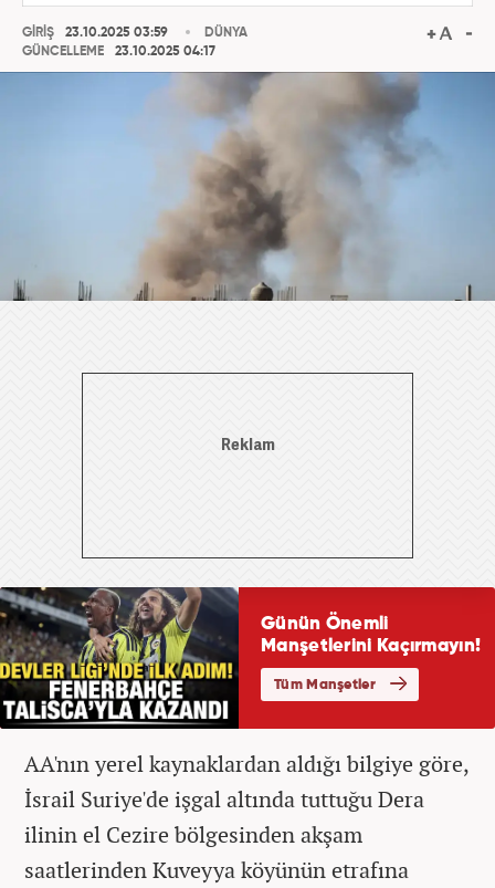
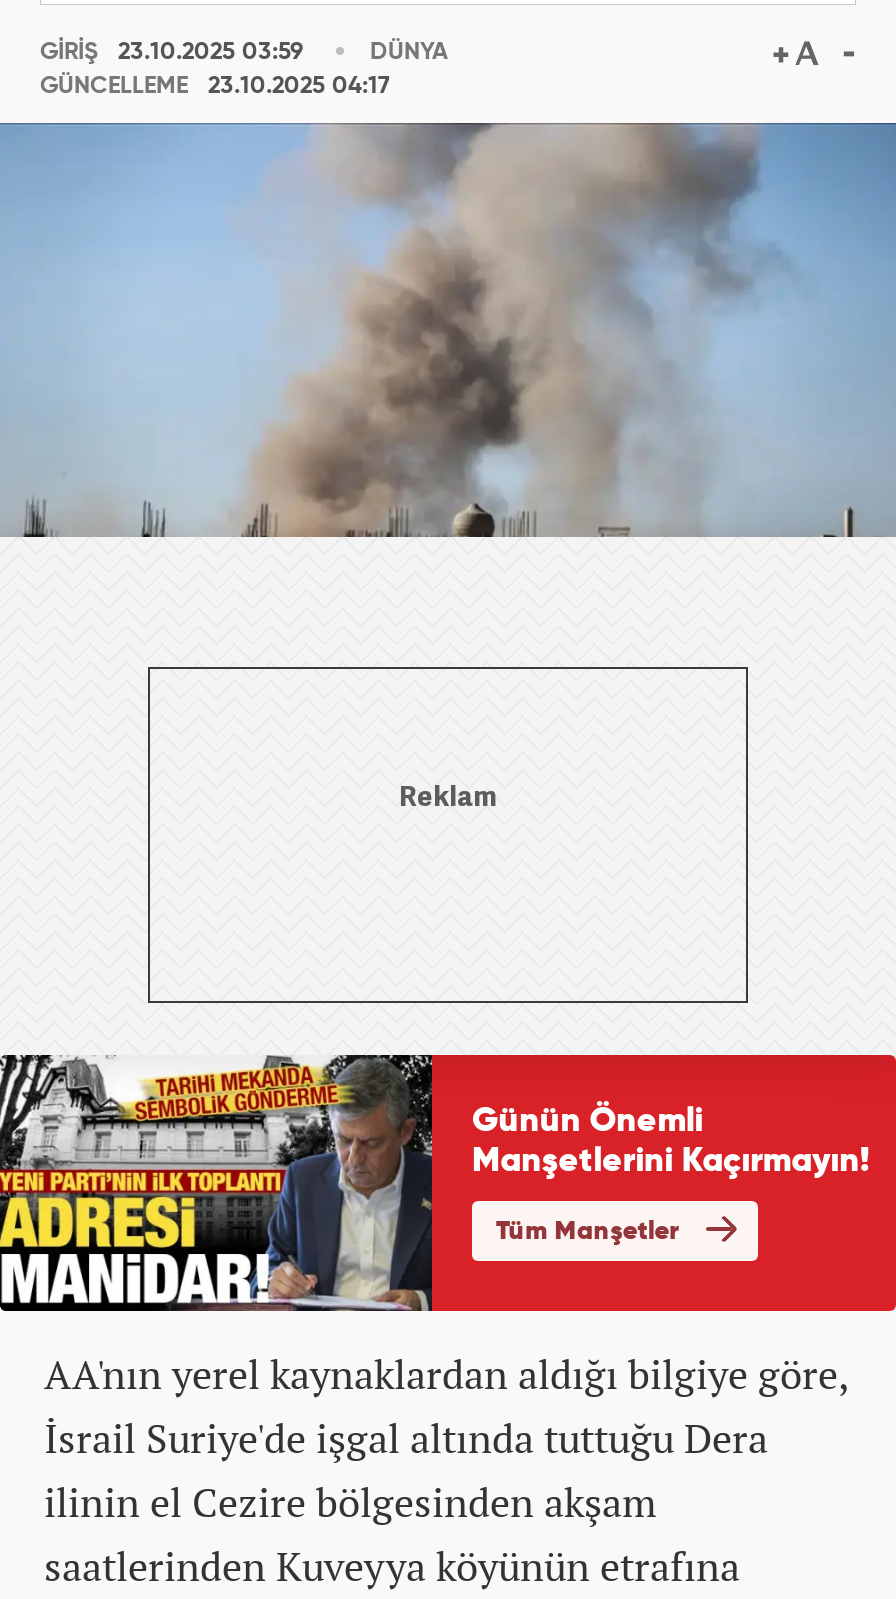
- [image]
+ [image]
